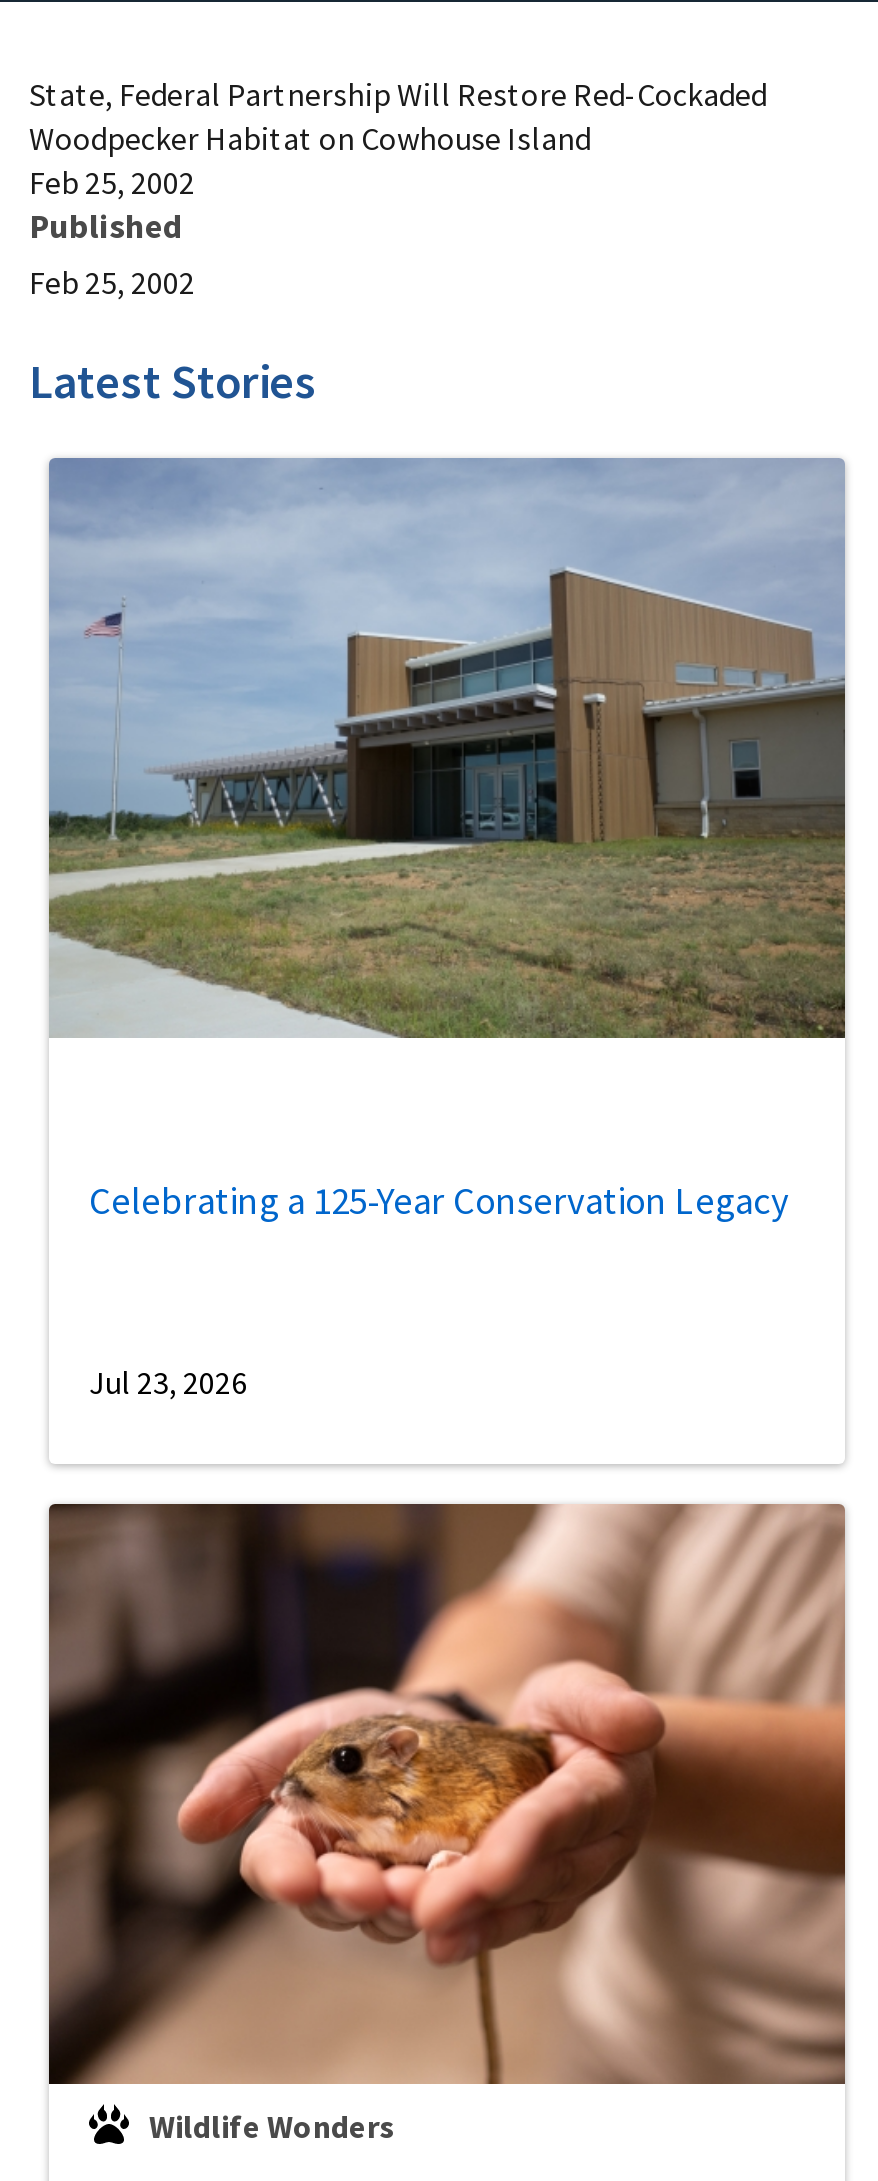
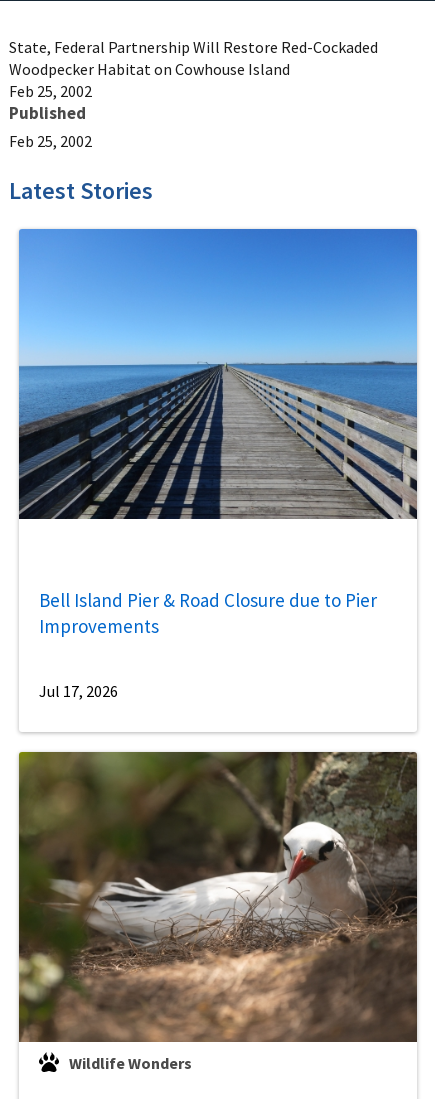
- [image]
+ [image]

- Celebrating a 125-Year Conservation Legacy
+ Bell Island Pier & Road Closure due to Pier
+ Improvements

- Jul 23, 2026
+ Jul 17, 2026

- [image]
+ [image]
